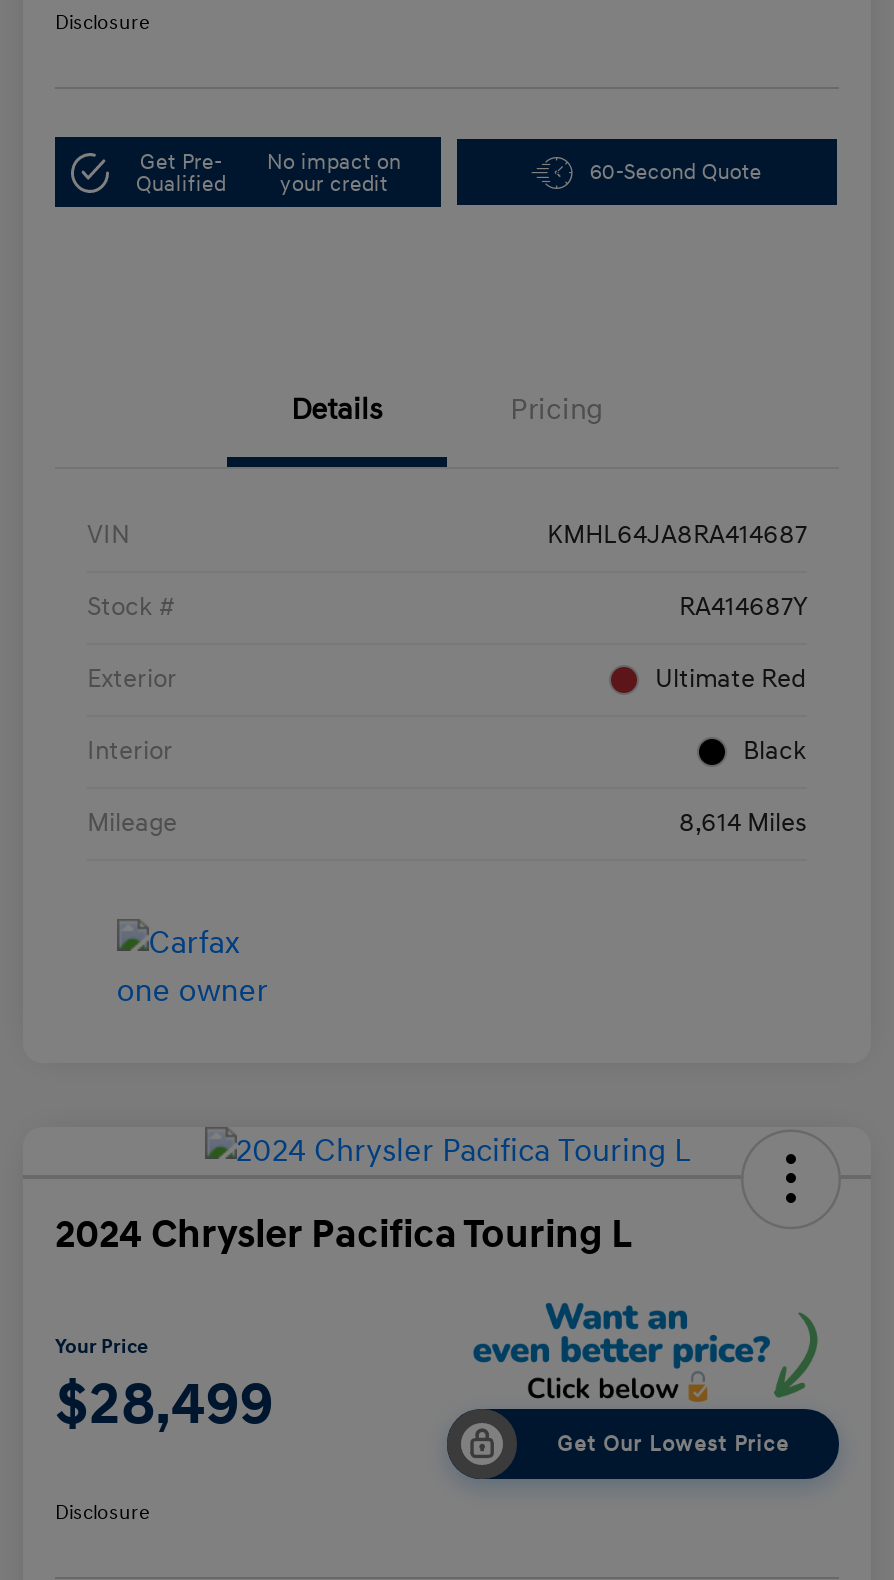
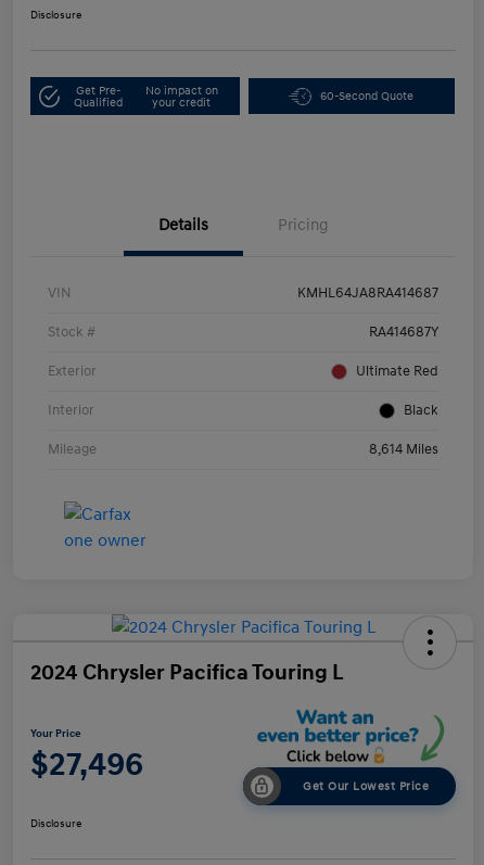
- $28,499
+ $27,496
